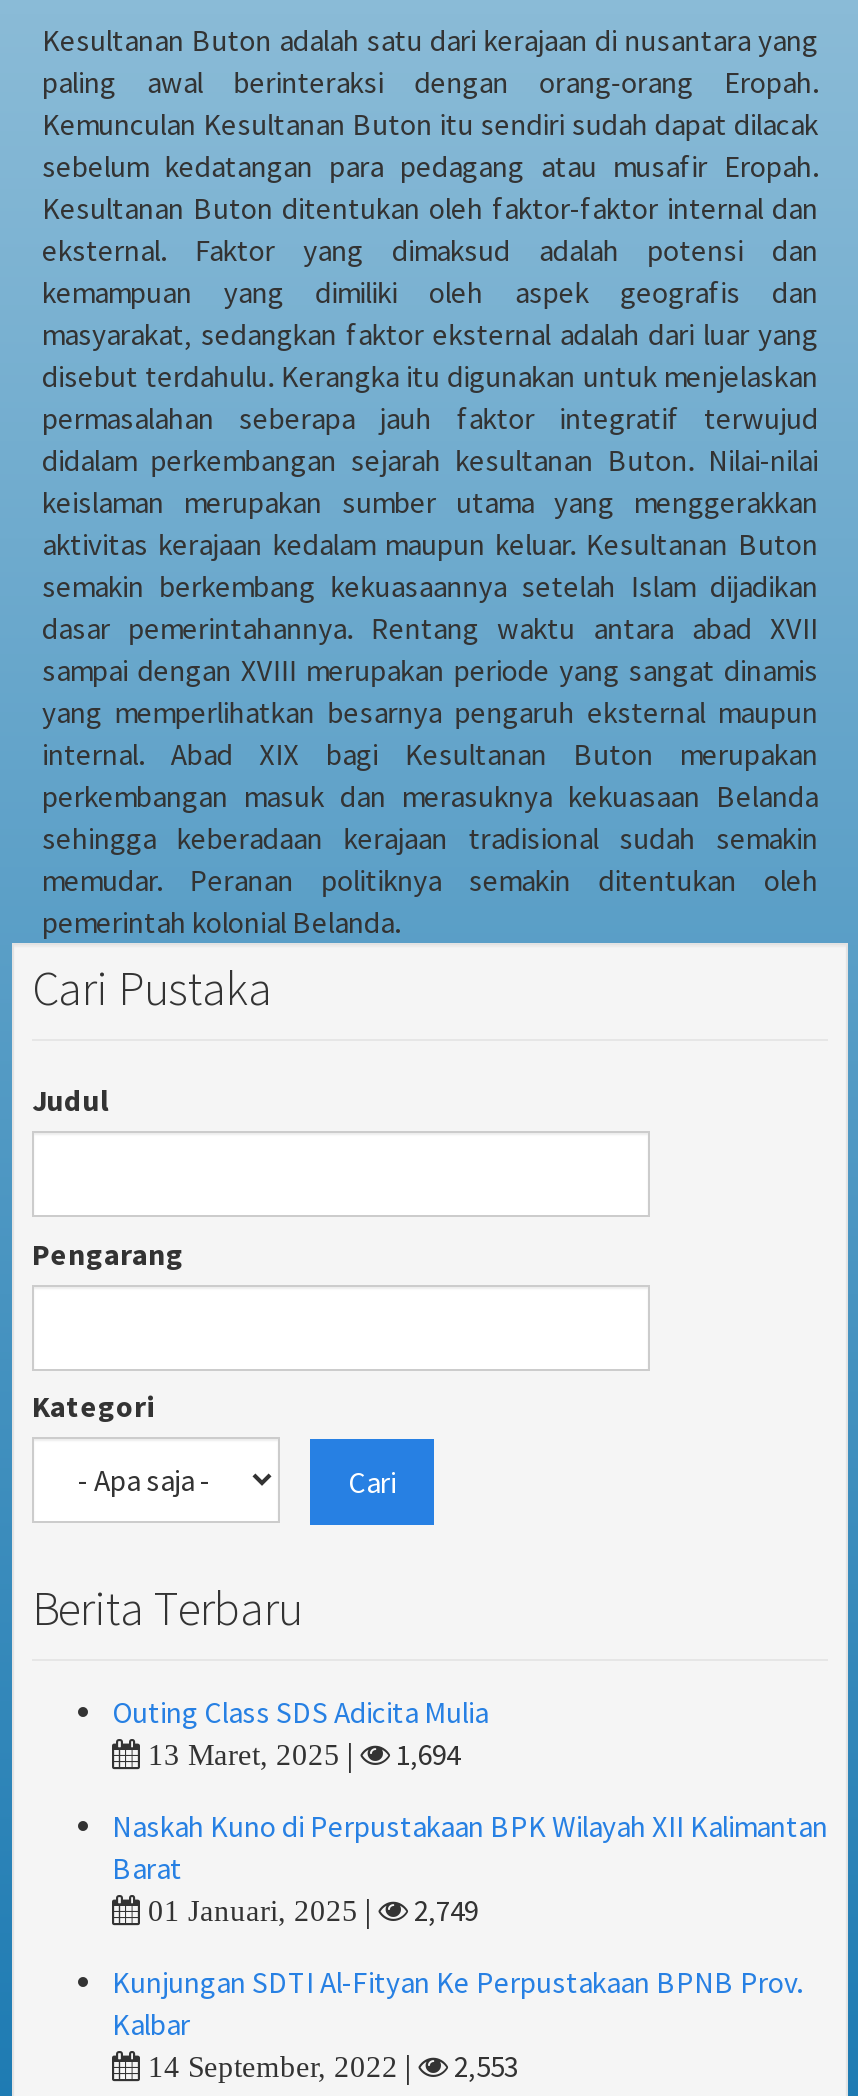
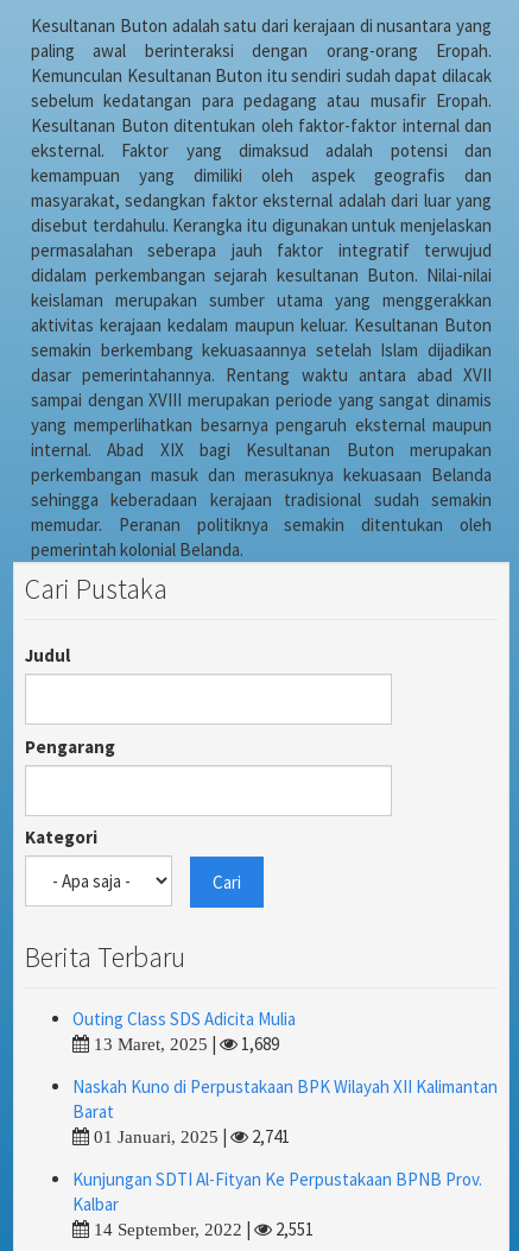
- 1,694
+ 1,689

- 2,749
+ 2,741

- 2,553
+ 2,551
